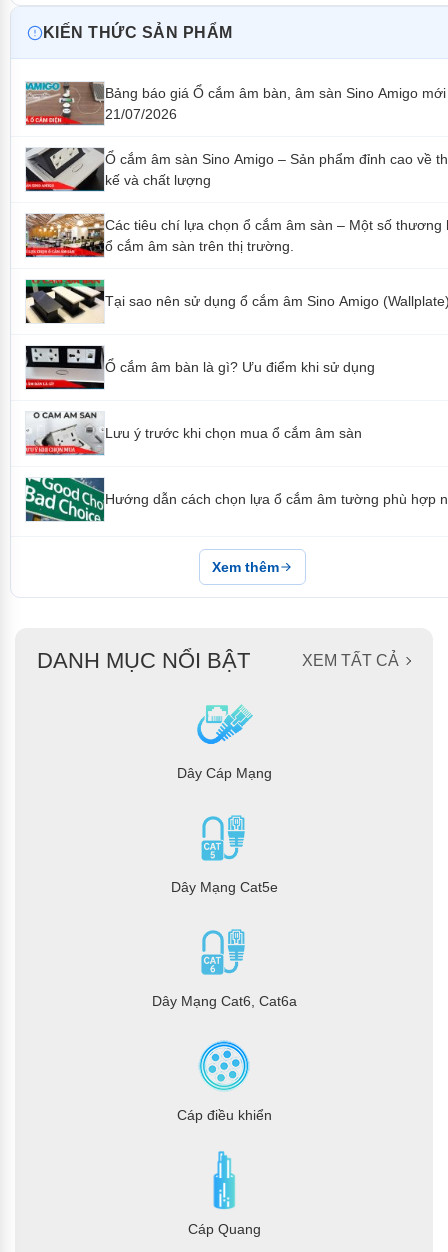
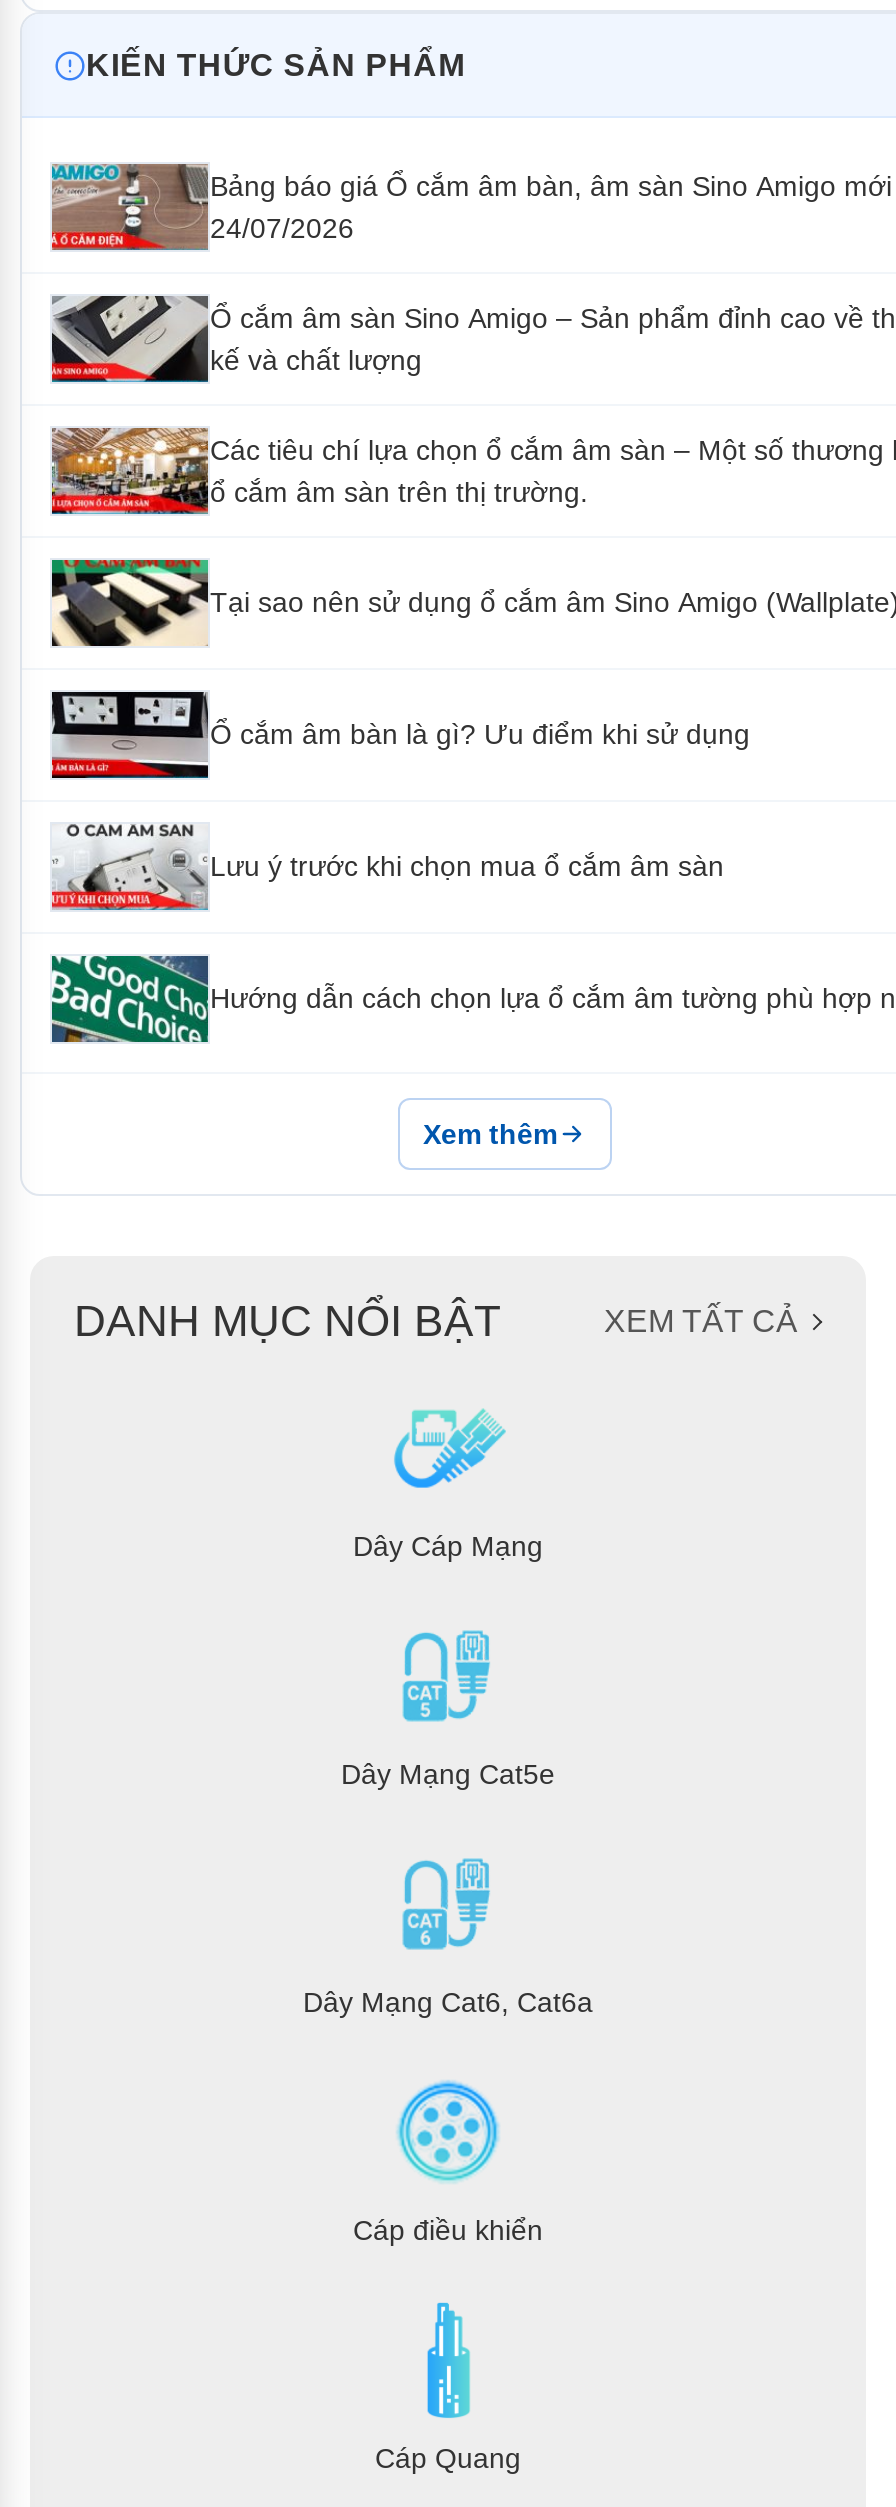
- 21/07/2026
+ 24/07/2026
